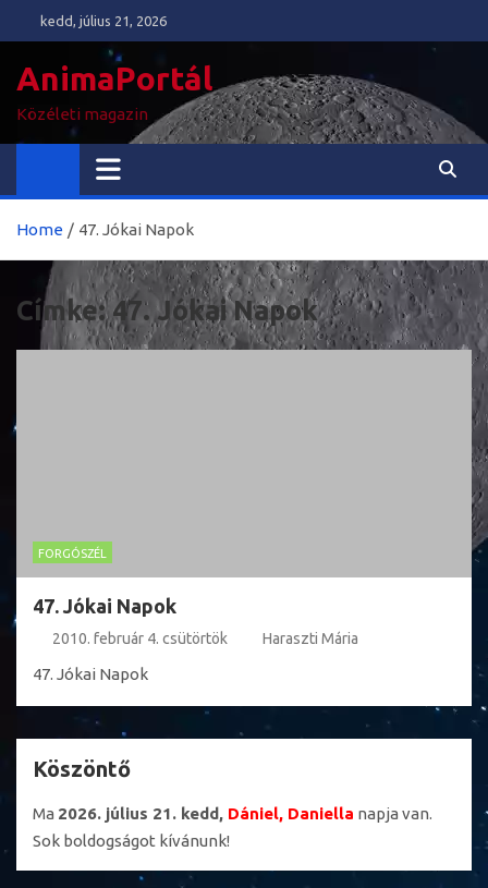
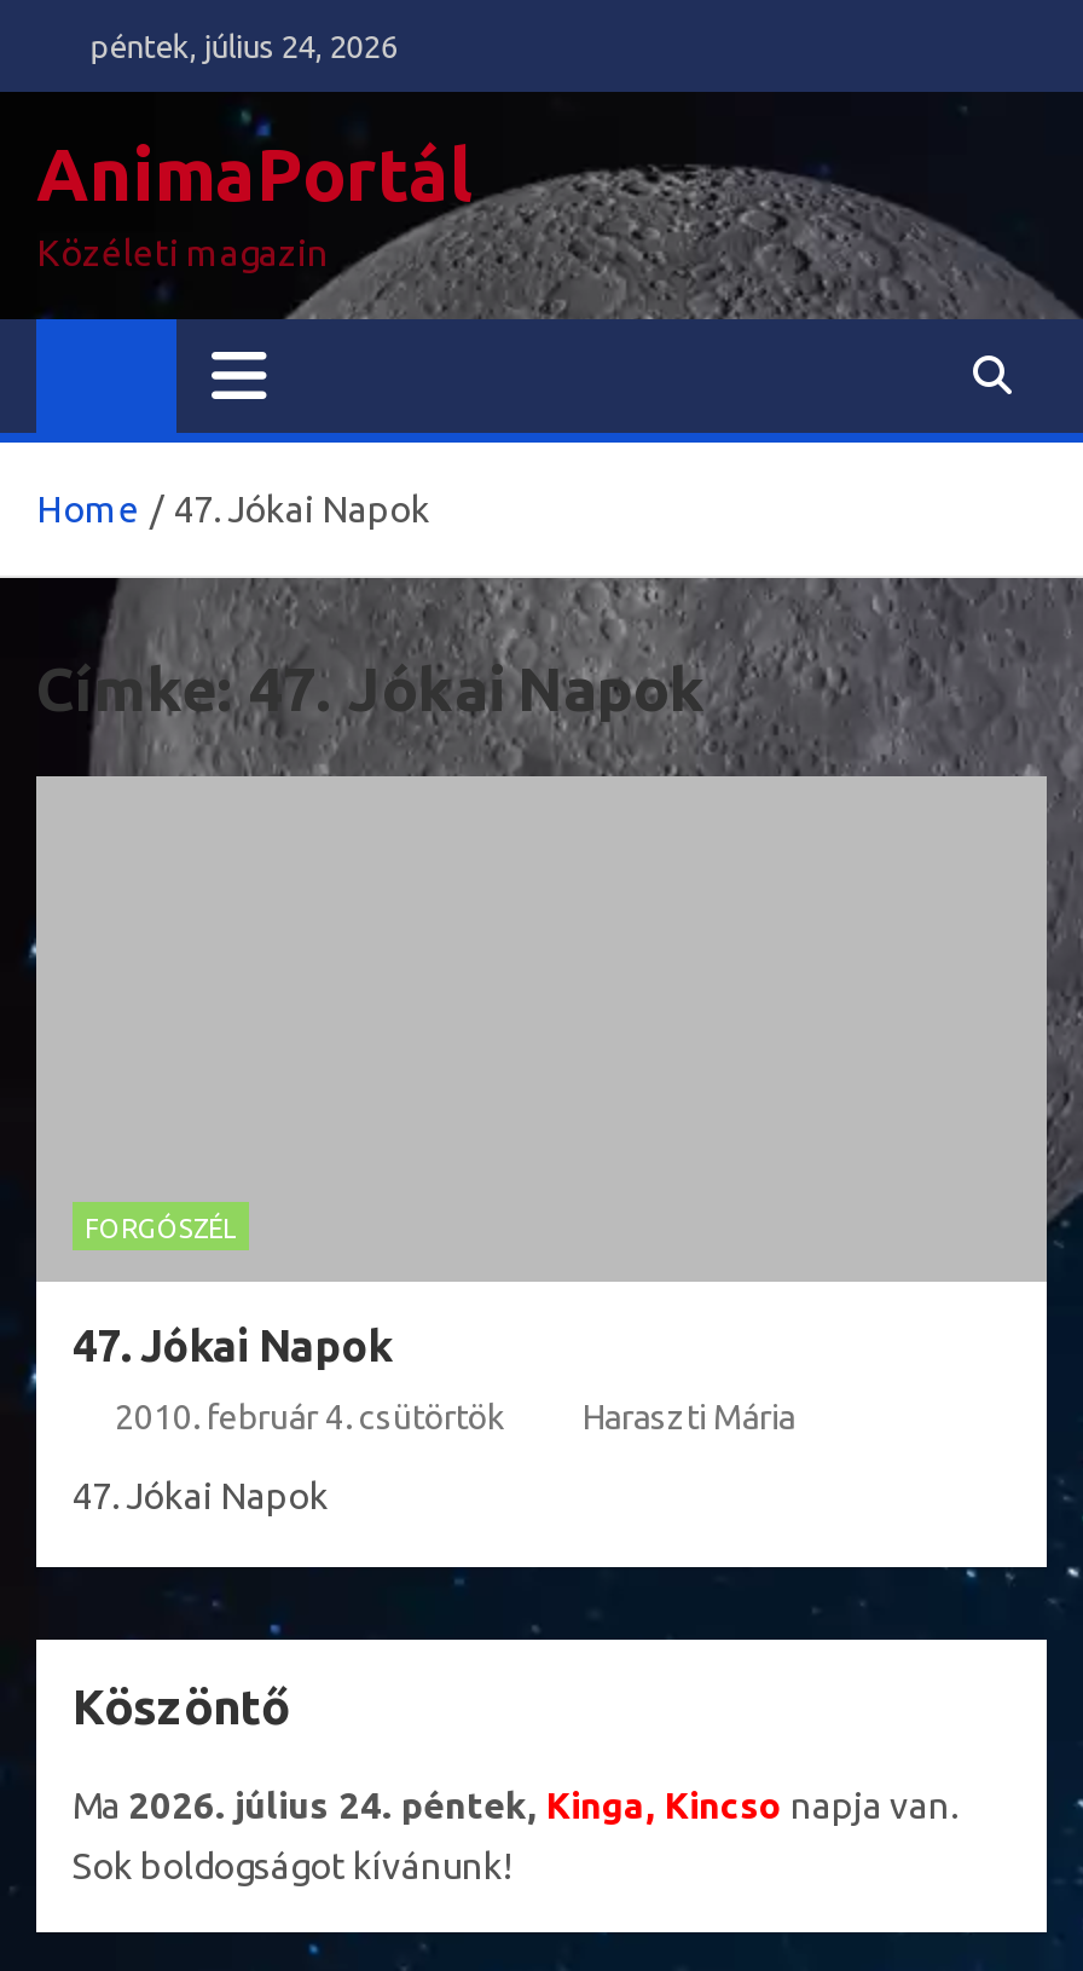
- kedd, július 21, 2026
+ péntek, július 24, 2026

- Ma 2026. július 21. kedd, Dániel, Daniella napja van.
+ Ma 2026. július 24. péntek, Kinga, Kincso napja van.
